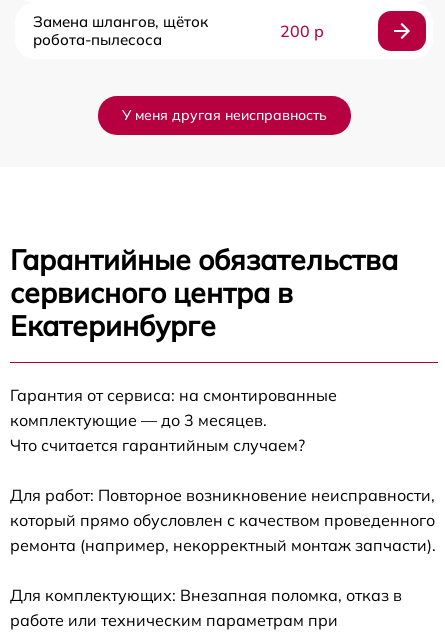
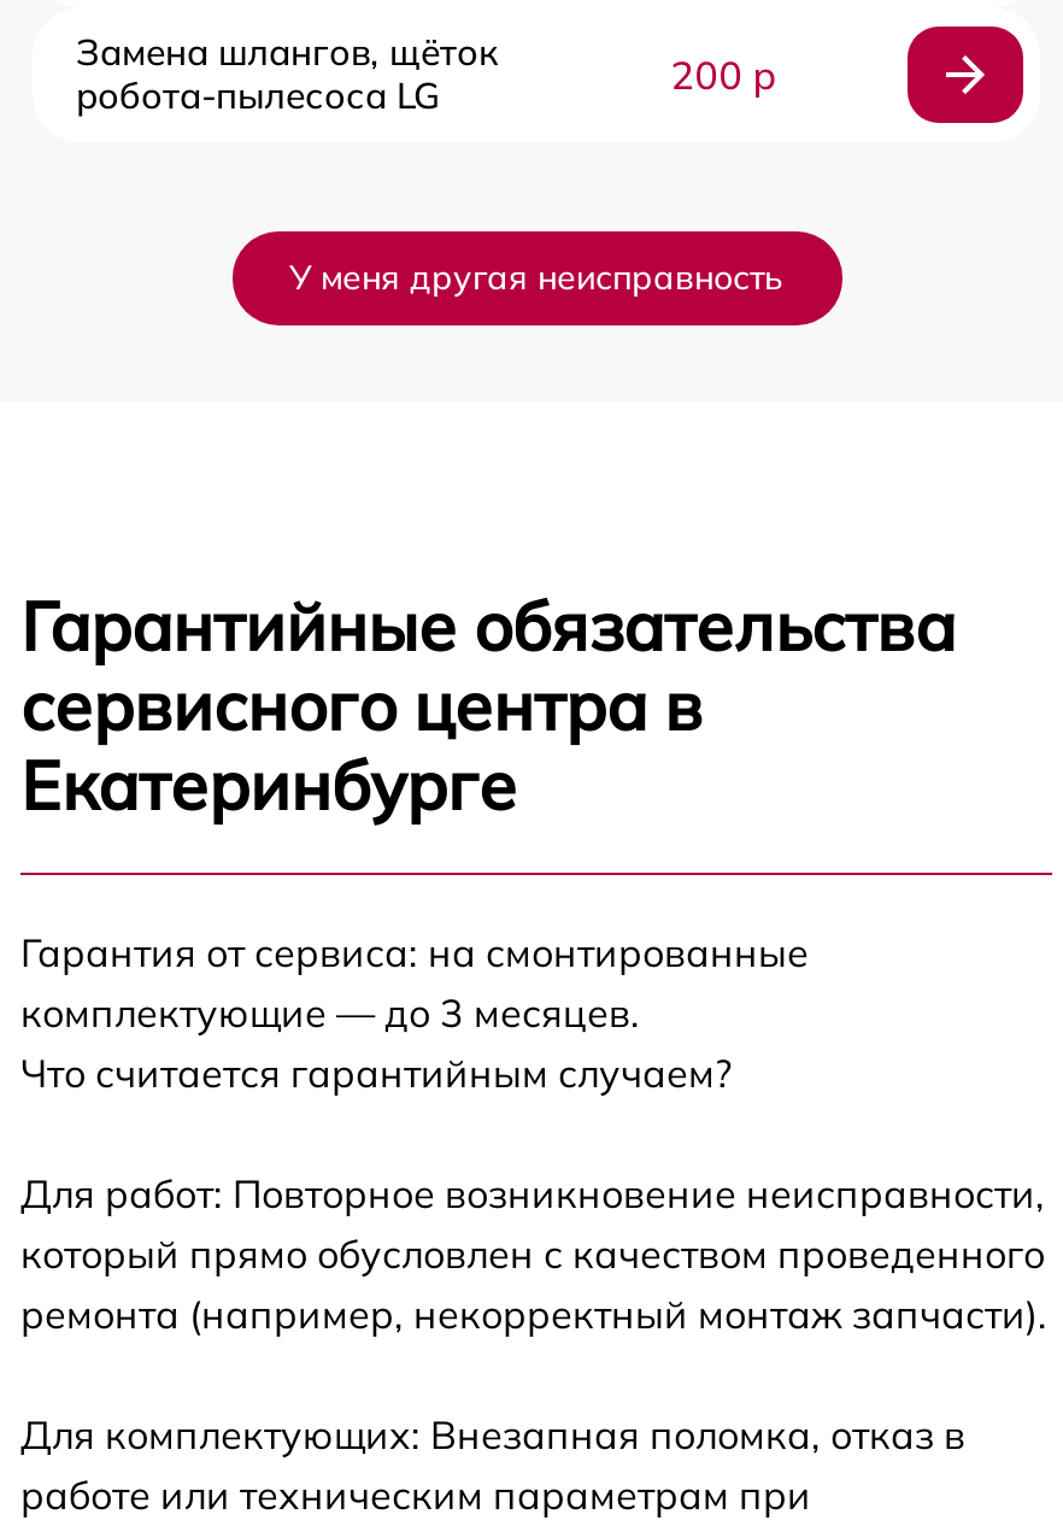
- робота-пылесоса
+ робота-пылесоса LG
